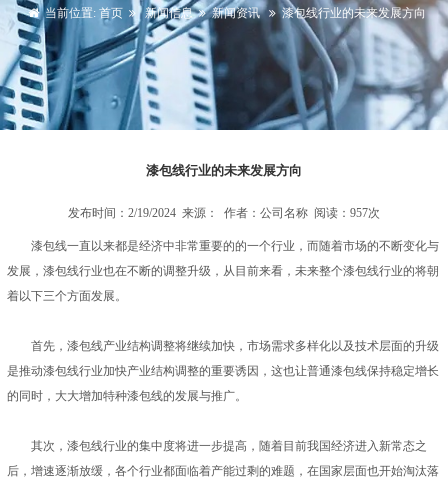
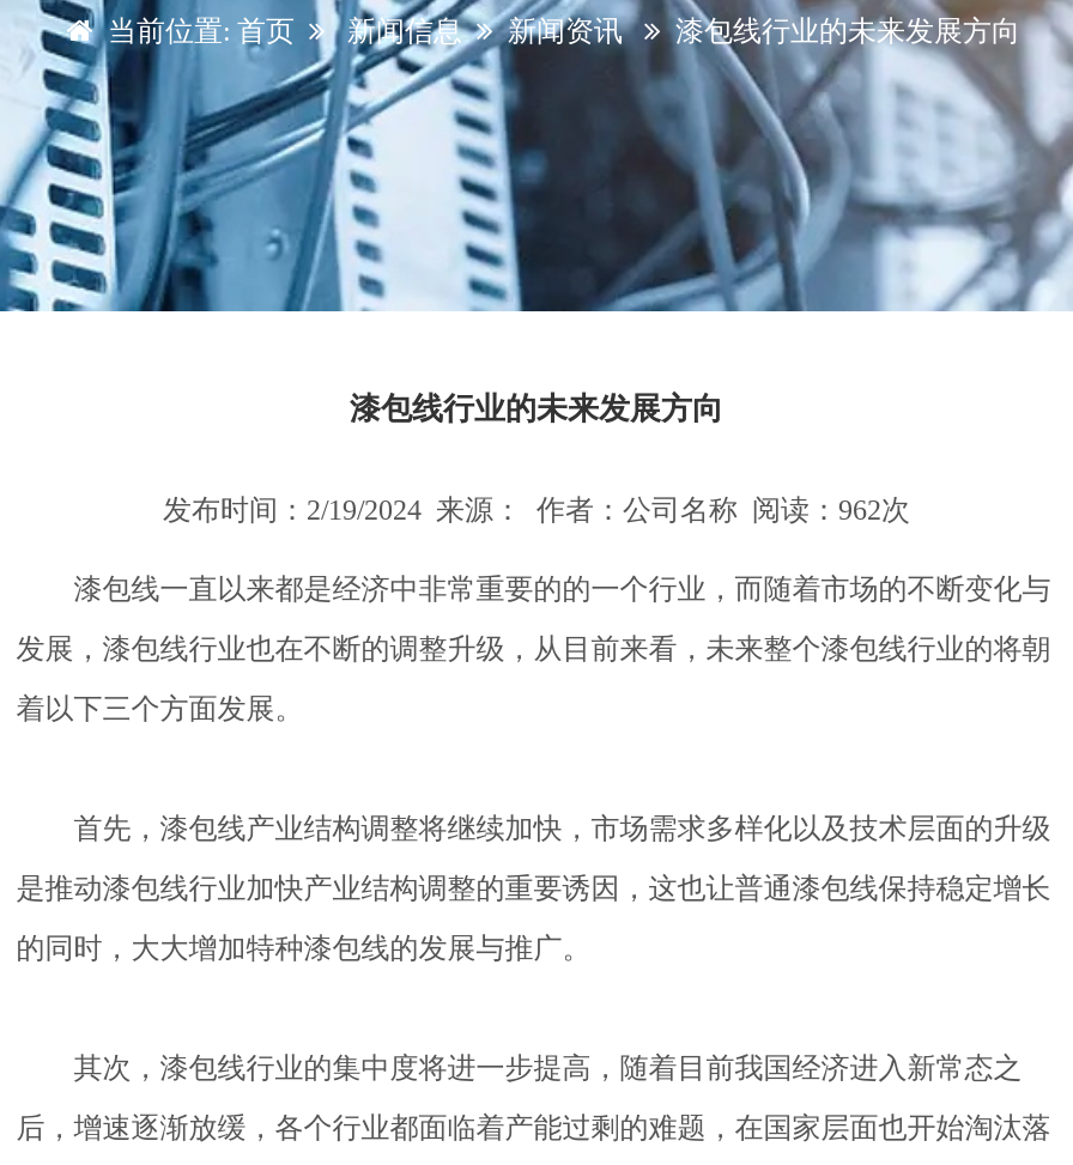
- 发布时间：2/19/2024 来源： 作者：公司名称 阅读：957次
+ 发布时间：2/19/2024 来源： 作者：公司名称 阅读：962次
